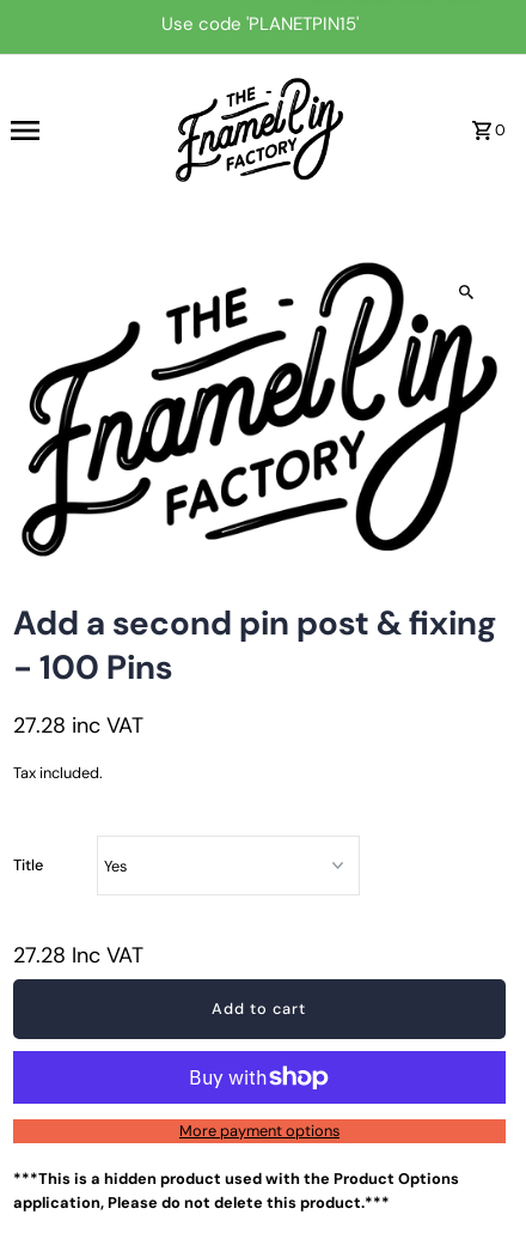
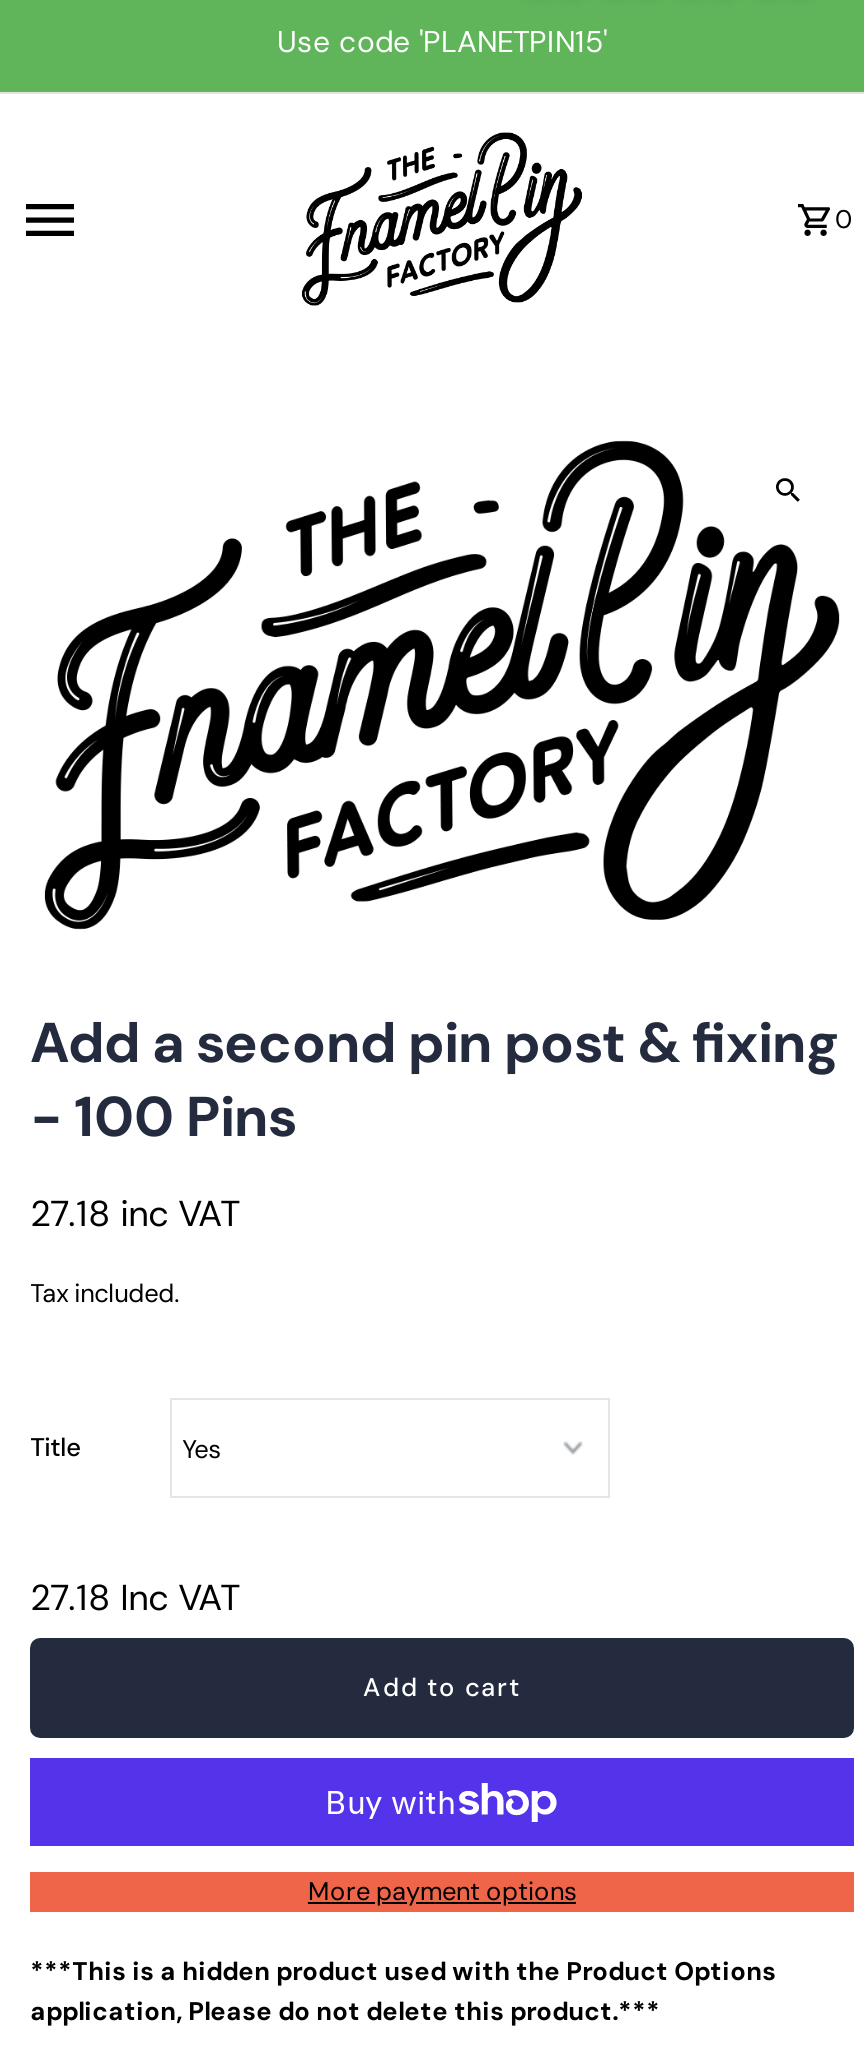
- 27.28 inc VAT
+ 27.18 inc VAT

- 27.28 Inc VAT
+ 27.18 Inc VAT
